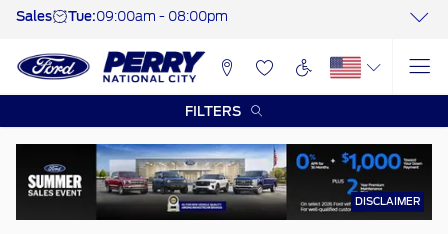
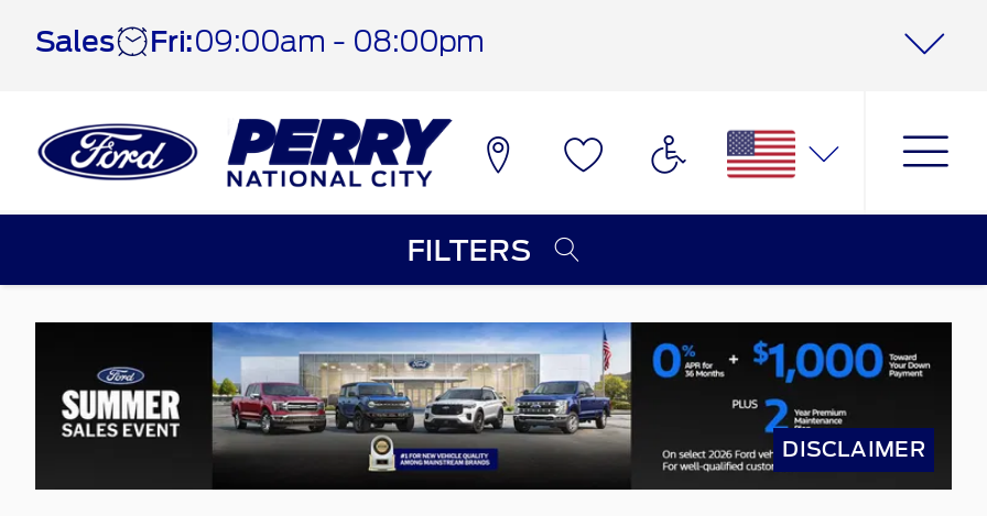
- Sales Tue:09:00am - 08:00pm
+ Sales Fri:09:00am - 08:00pm
